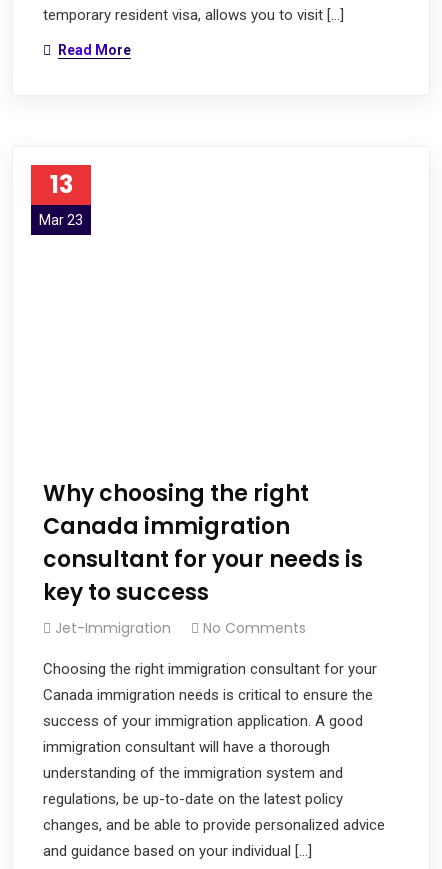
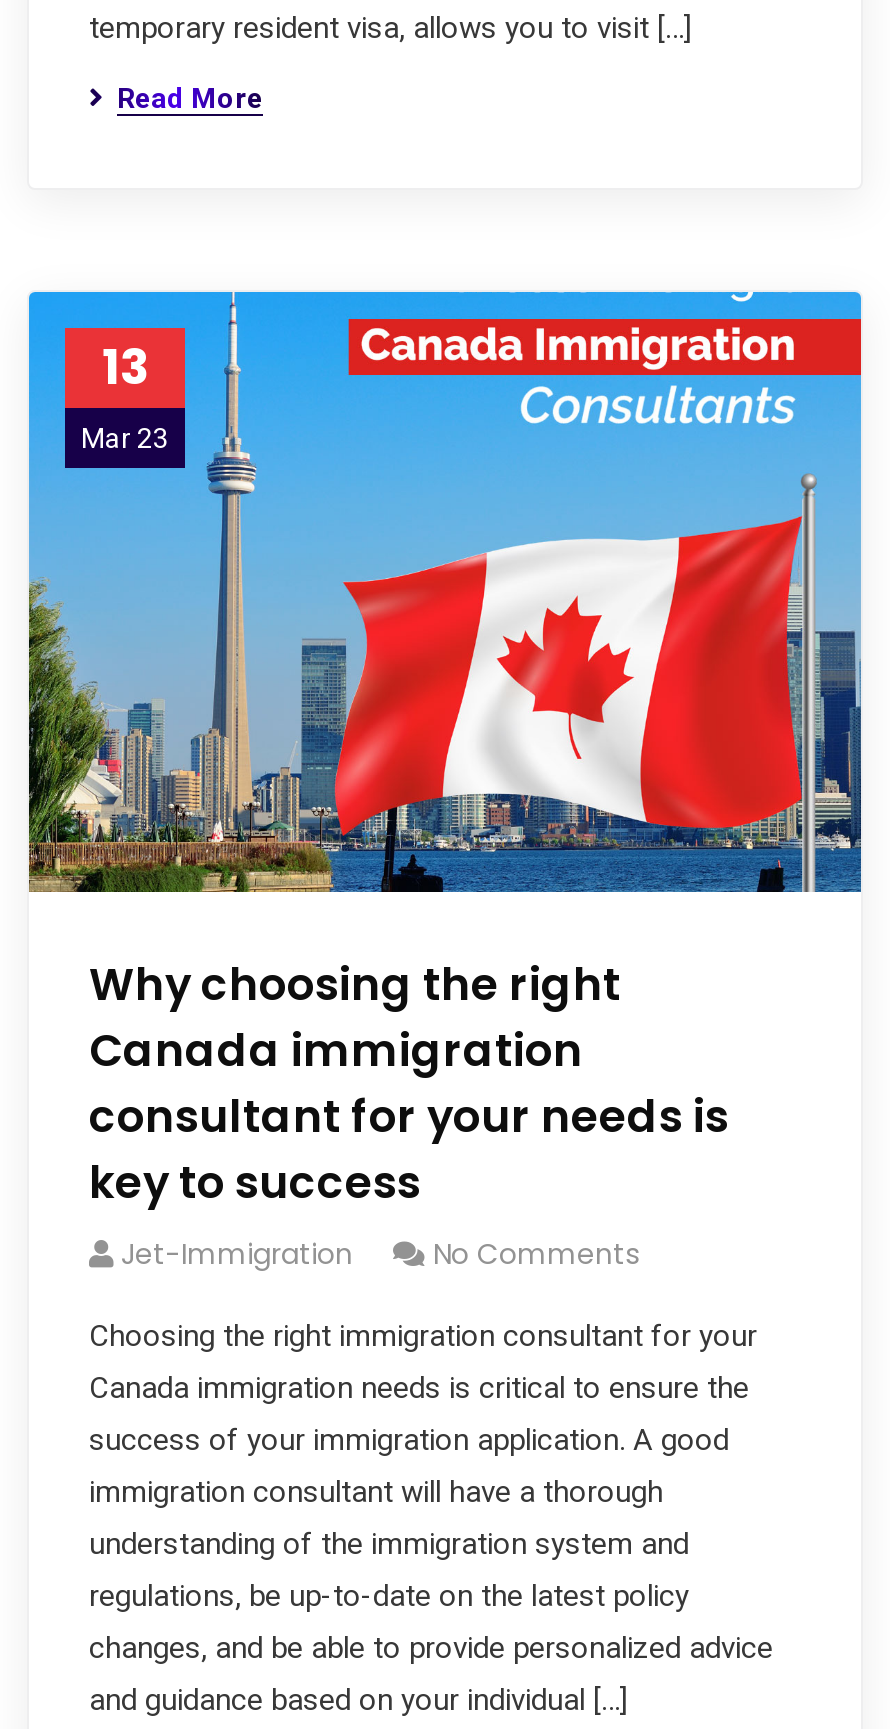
+ [image]
